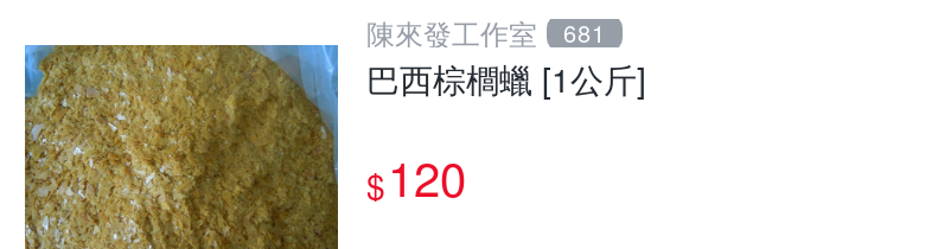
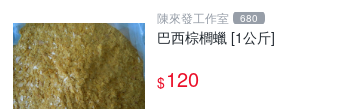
- 陳來發工作室 681
+ 陳來發工作室 680
